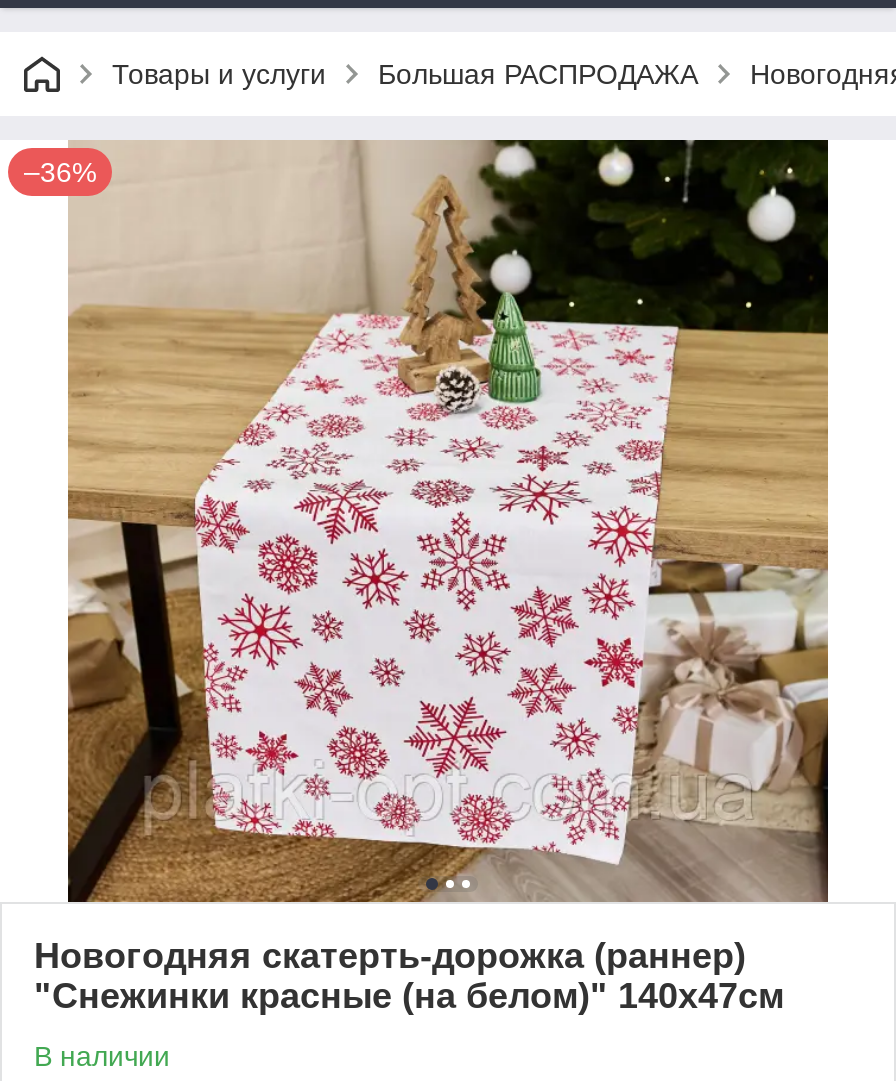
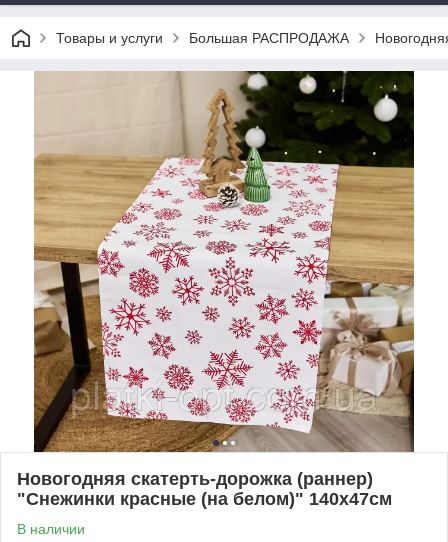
- –36%
